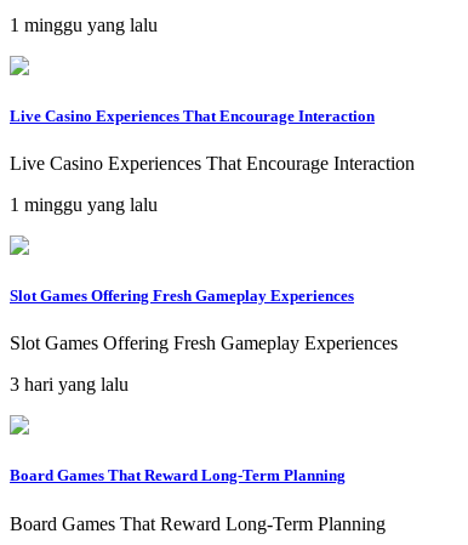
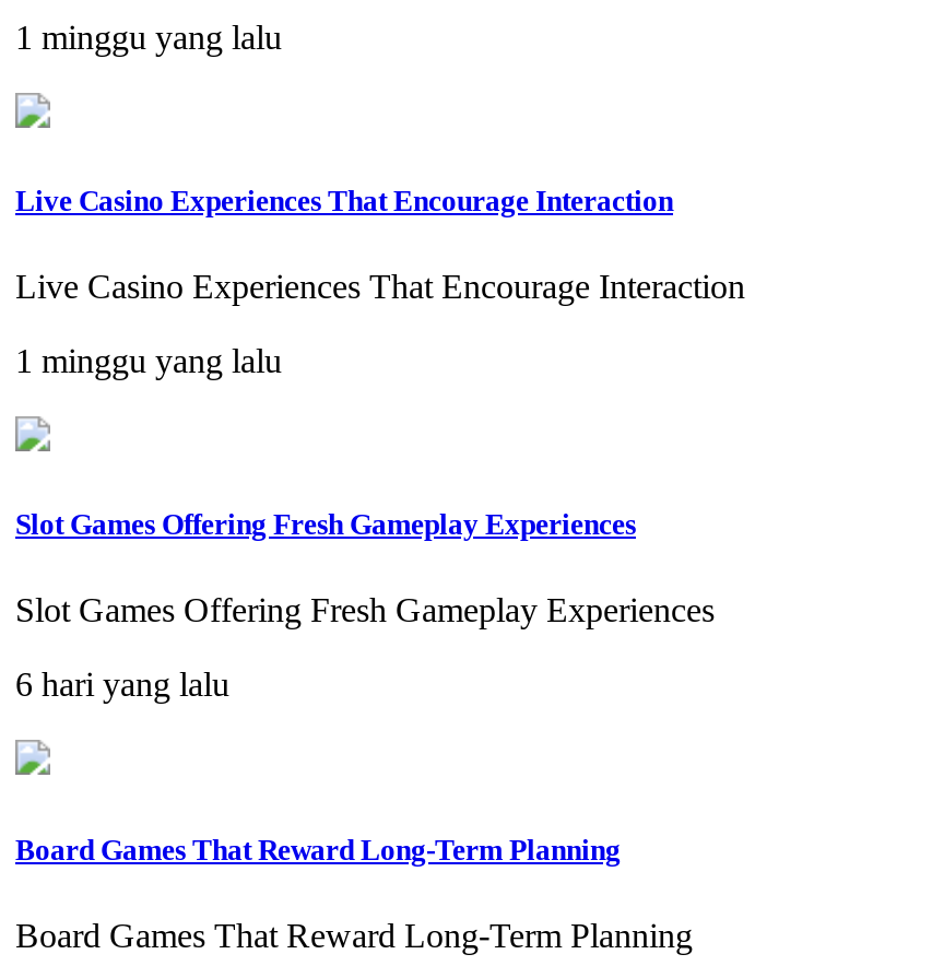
- 3 hari yang lalu
+ 6 hari yang lalu
